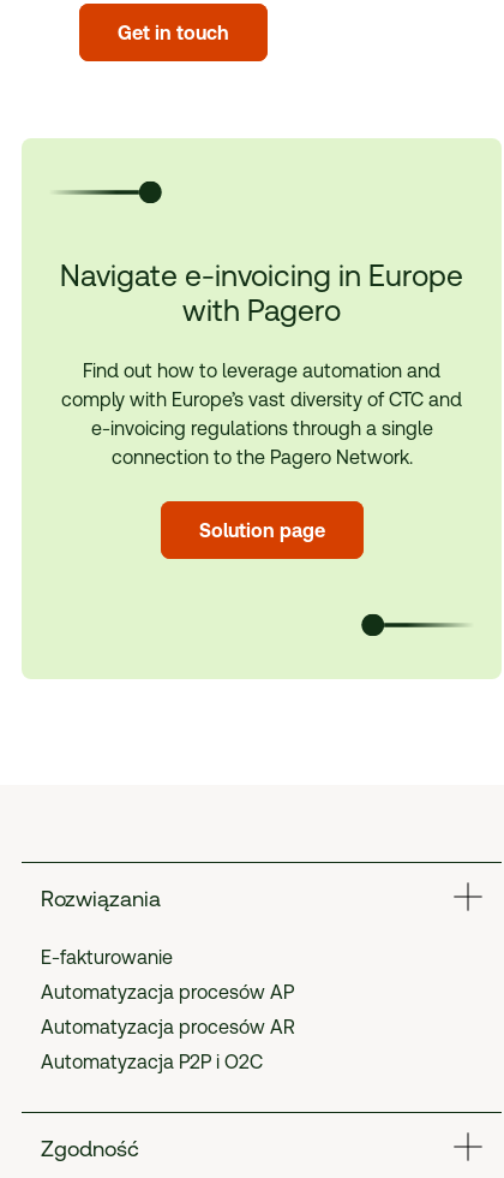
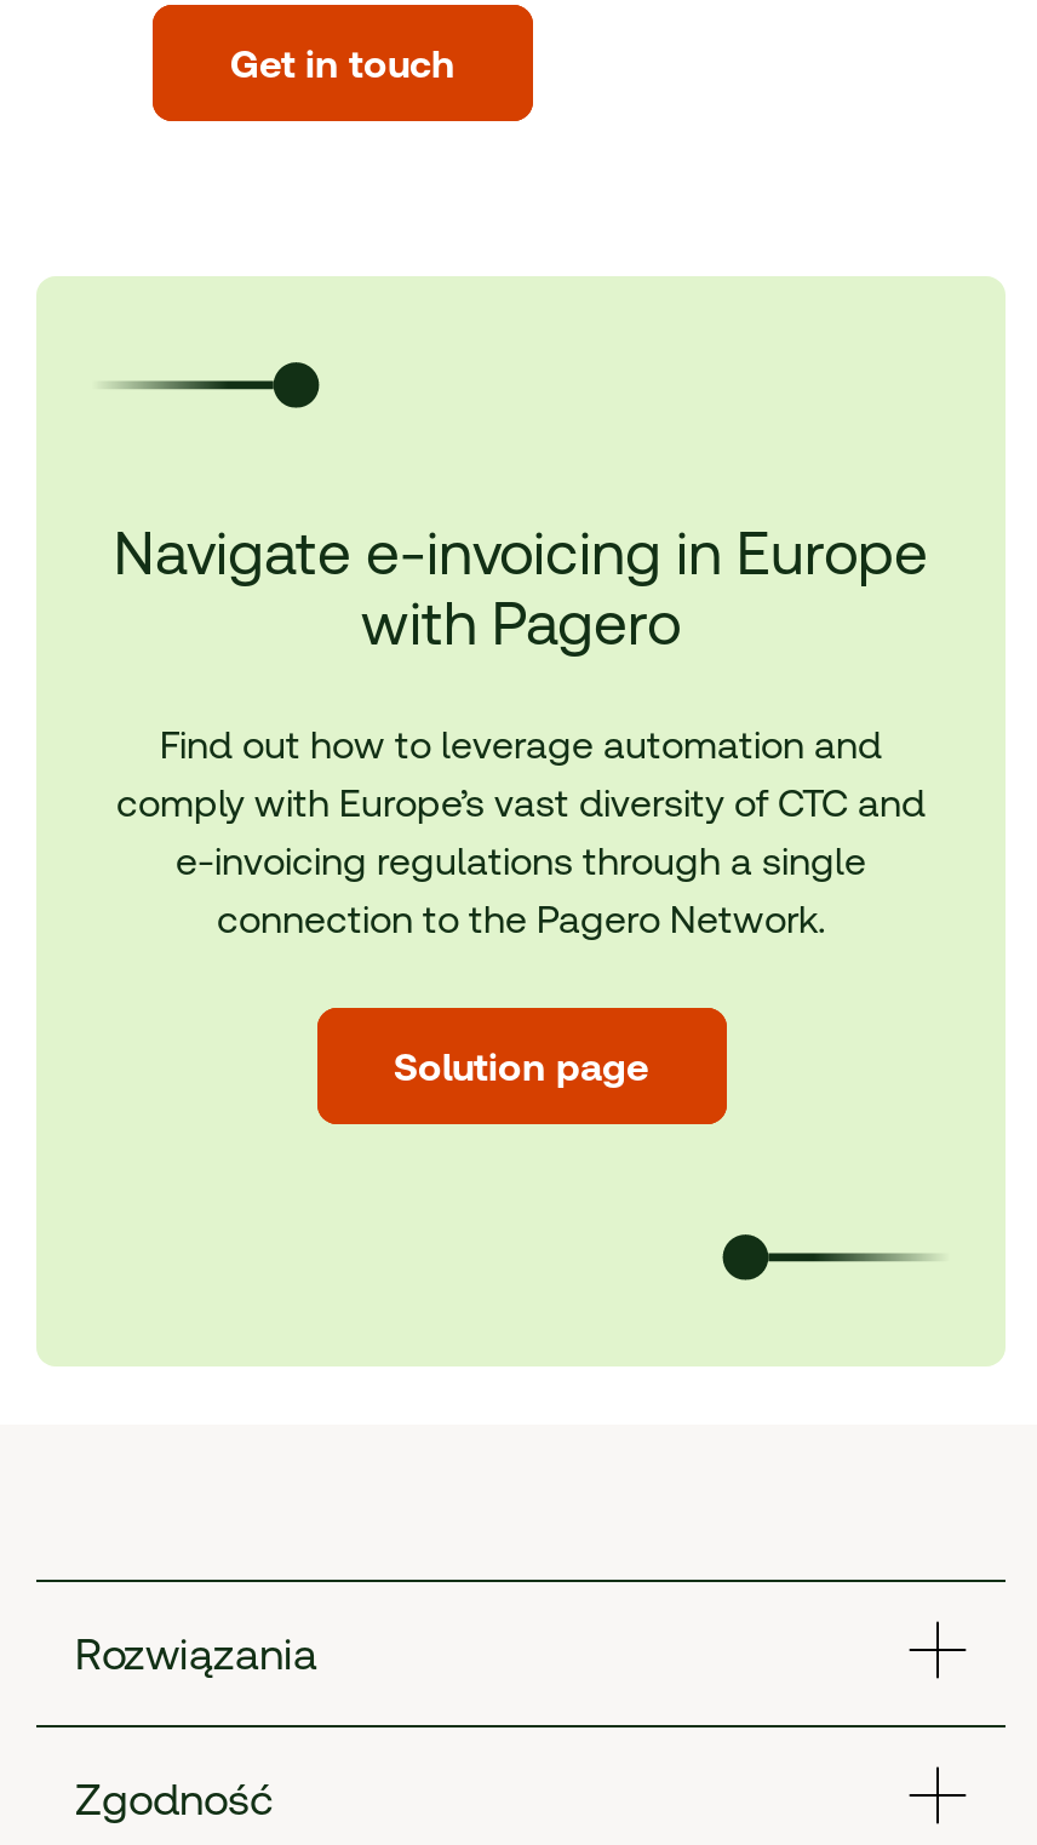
- E-fakturowanie
- Automatyzacja procesów AP
- Automatyzacja procesów AR
- Automatyzacja P2P i O2C
